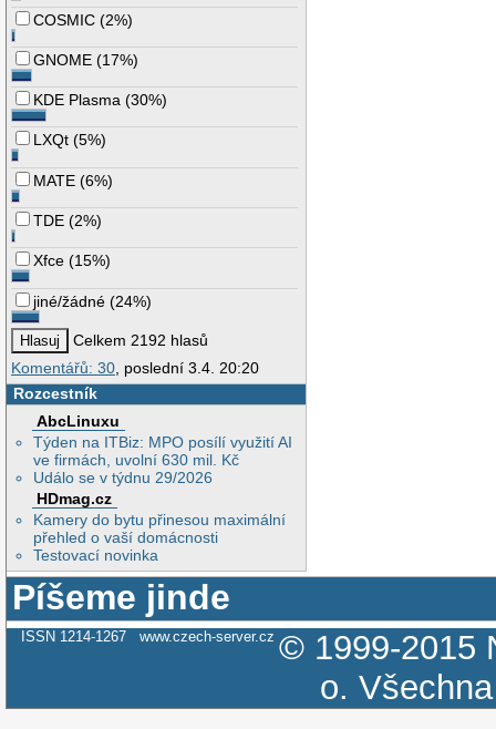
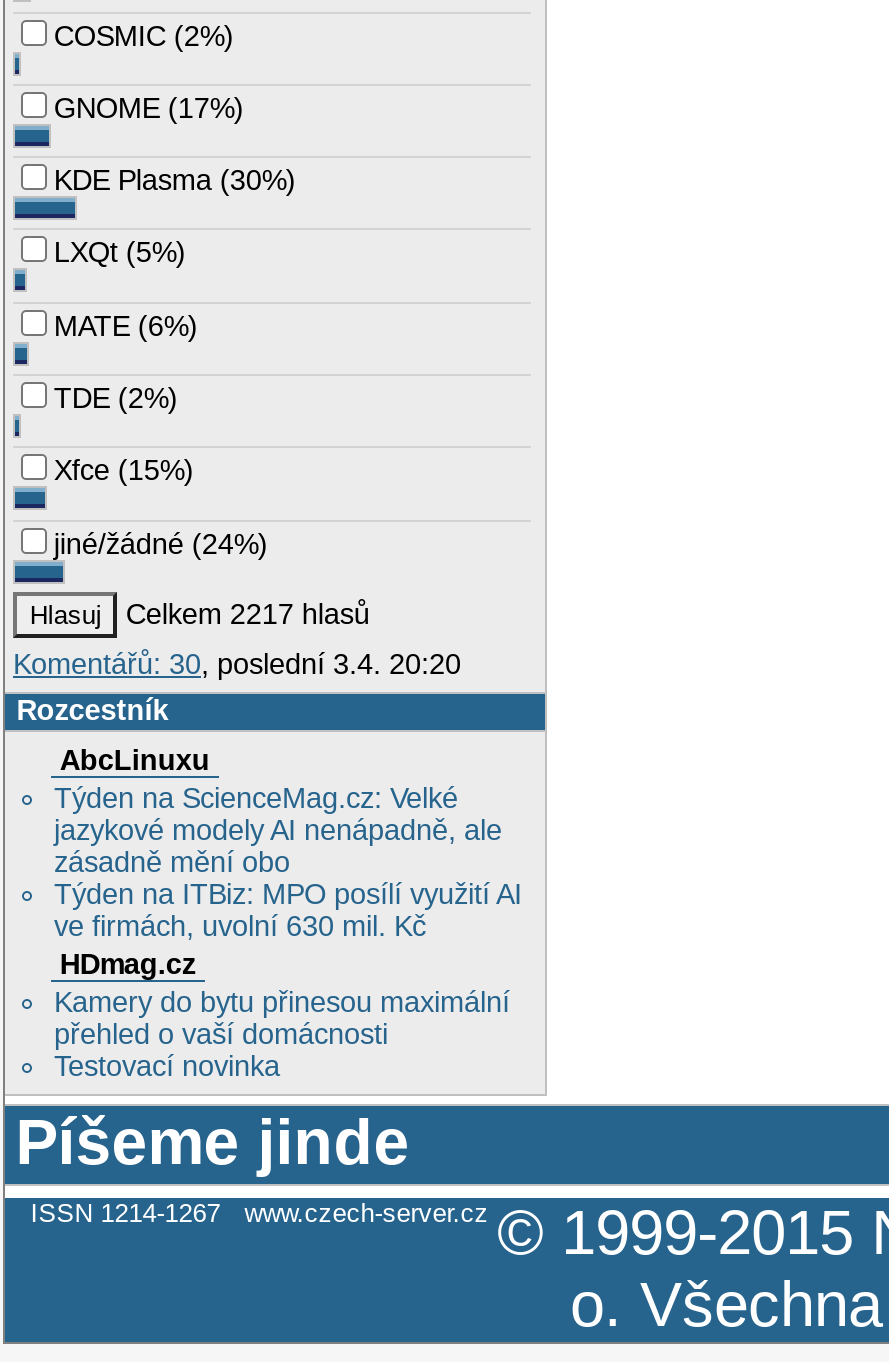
- Celkem 2192 hlasů
+ Celkem 2217 hlasů

+ Týden na ScienceMag.cz: Velké
+ jazykové modely AI nenápadně, ale
+ zásadně mění obo

moved down: Týden na ITBiz: MPO posílí využití AI | ve firmách, uvolní 630 mil. Kč

- Událo se v týdnu 29/2026
